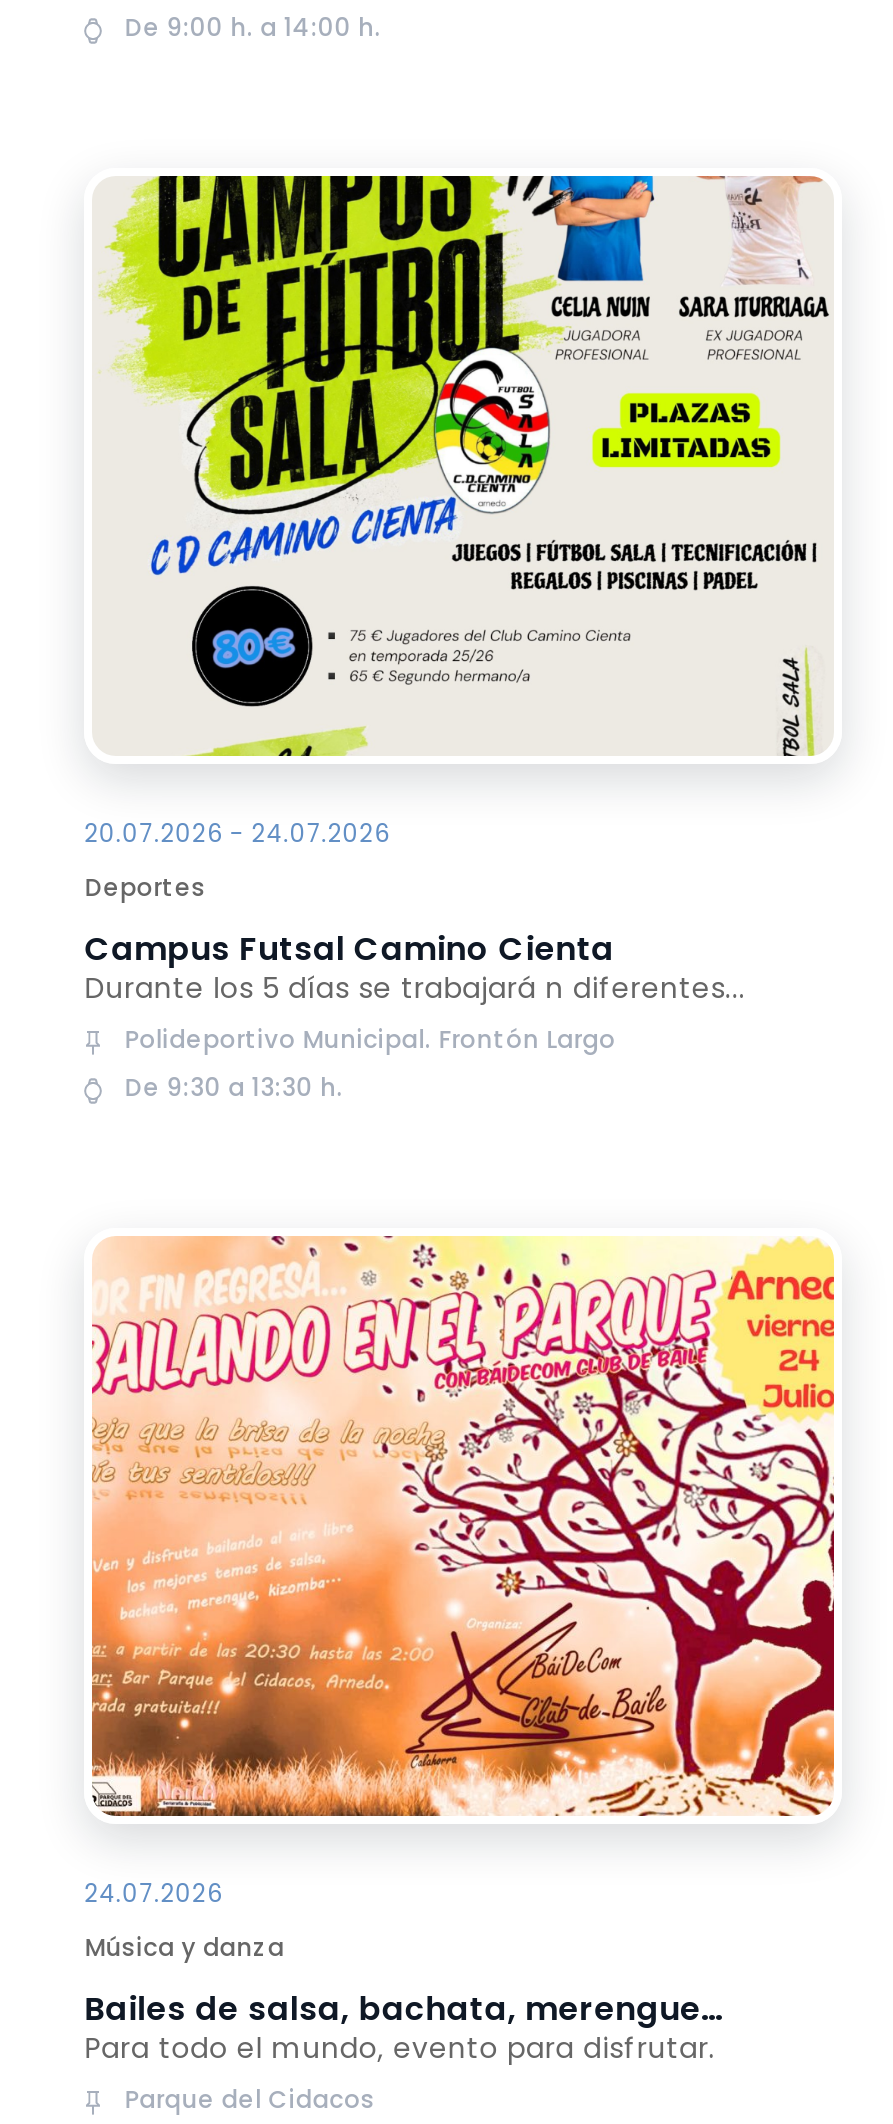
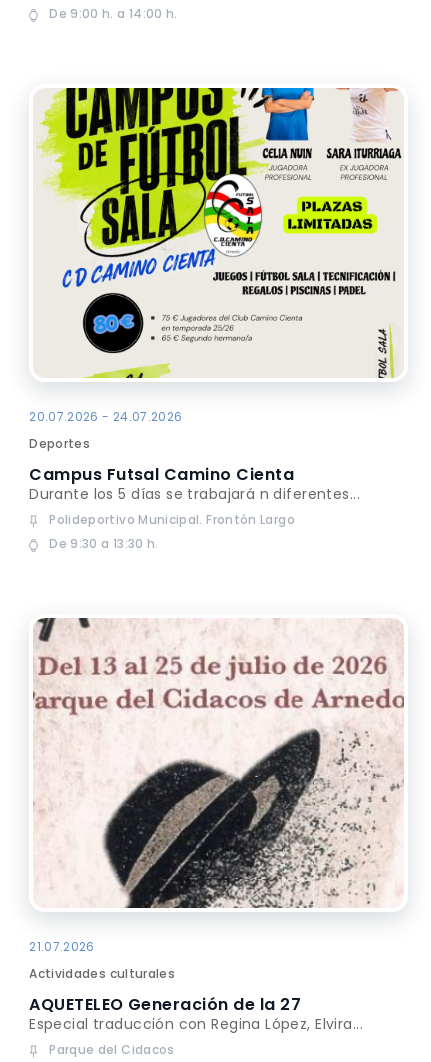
- [image]
- 24.07.2026
+ [image]
+ 21.07.2026

- Música y danza
+ Actividades culturales

- Bailes de salsa, bachata, merengue…
- Para todo el mundo, evento para disfrutar.
+ AQUETELEO Generación de la 27
+ Especial traducción con Regina López, Elvira...
